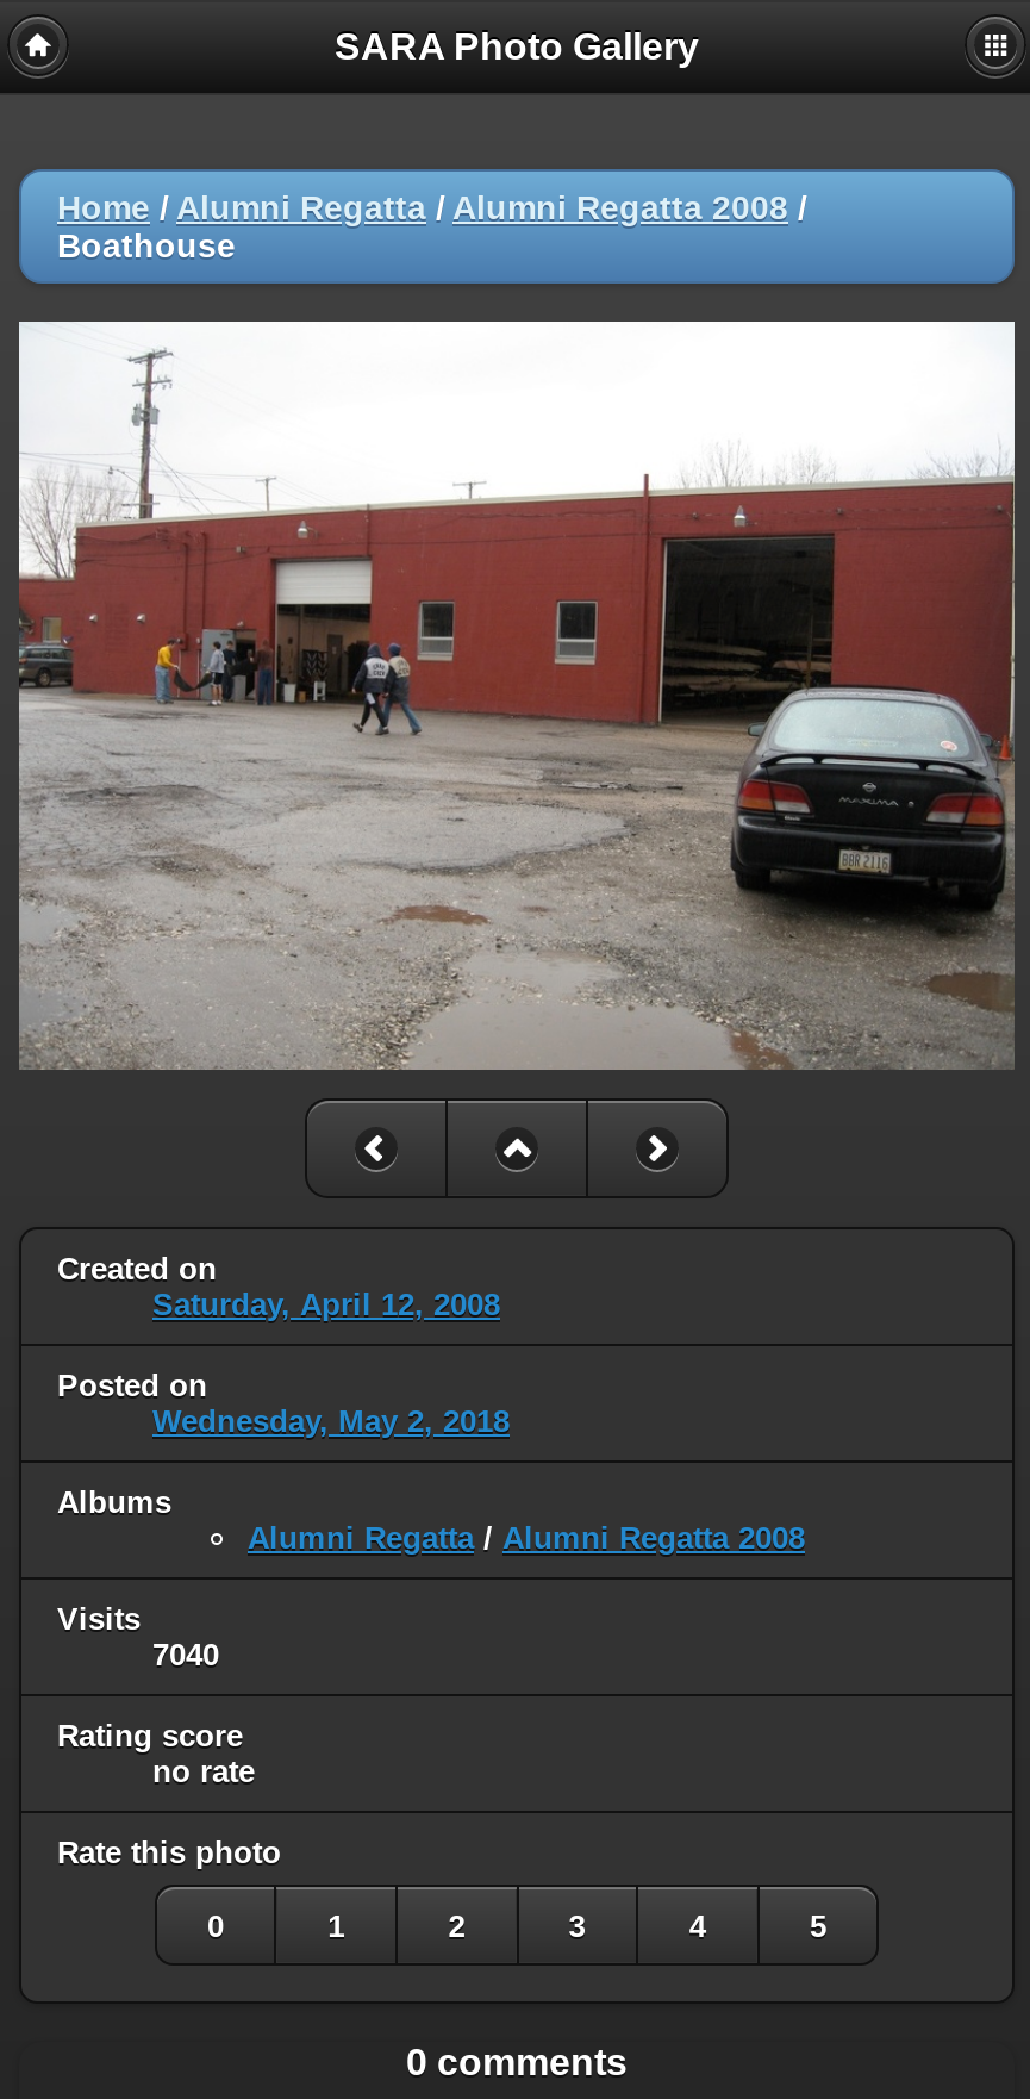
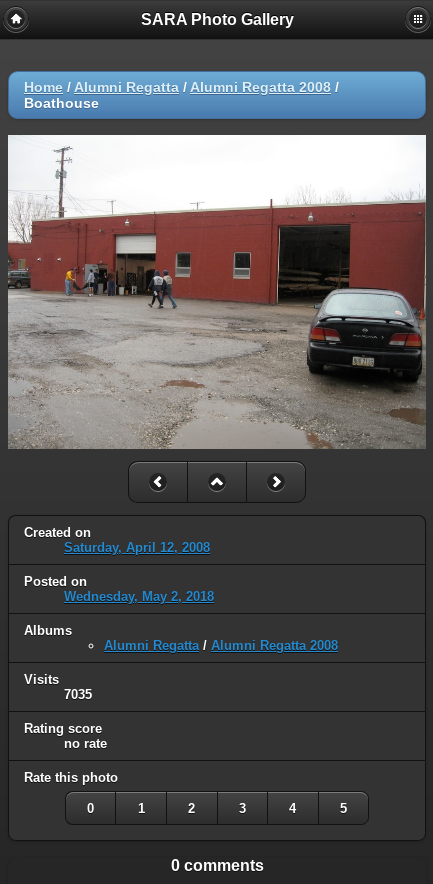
- 7040
+ 7035
